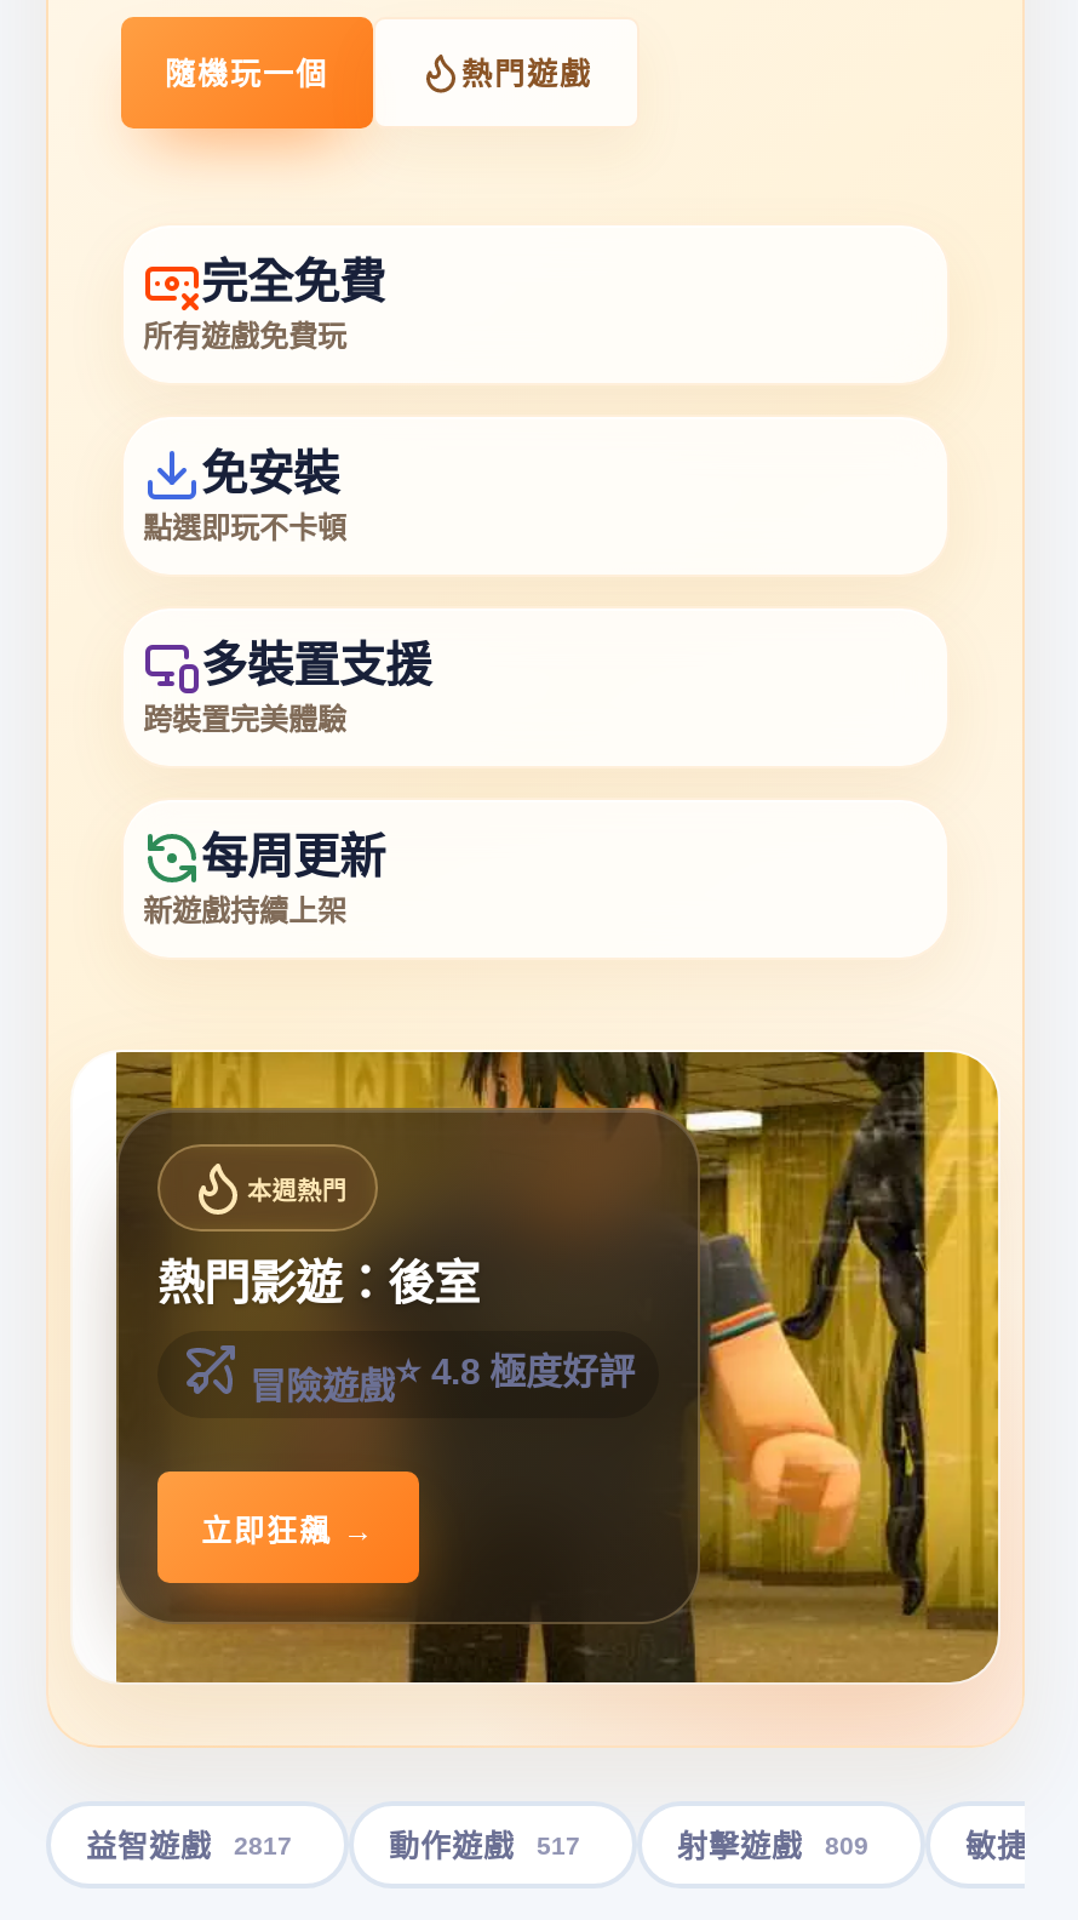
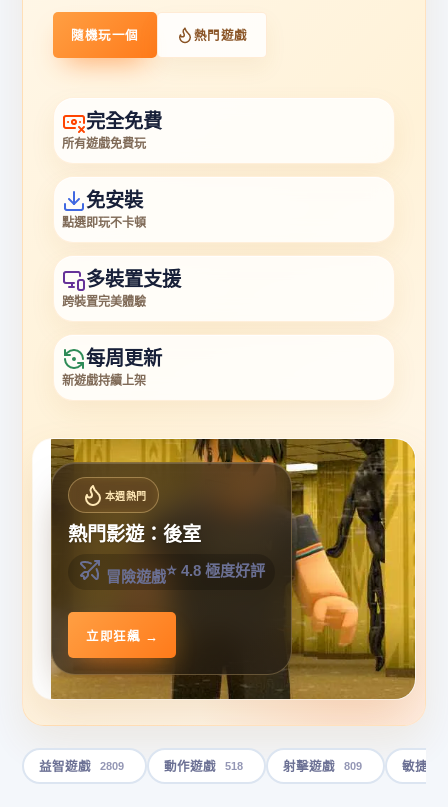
- 益智遊戲 2817
+ 益智遊戲 2809

- 動作遊戲 517
+ 動作遊戲 518
